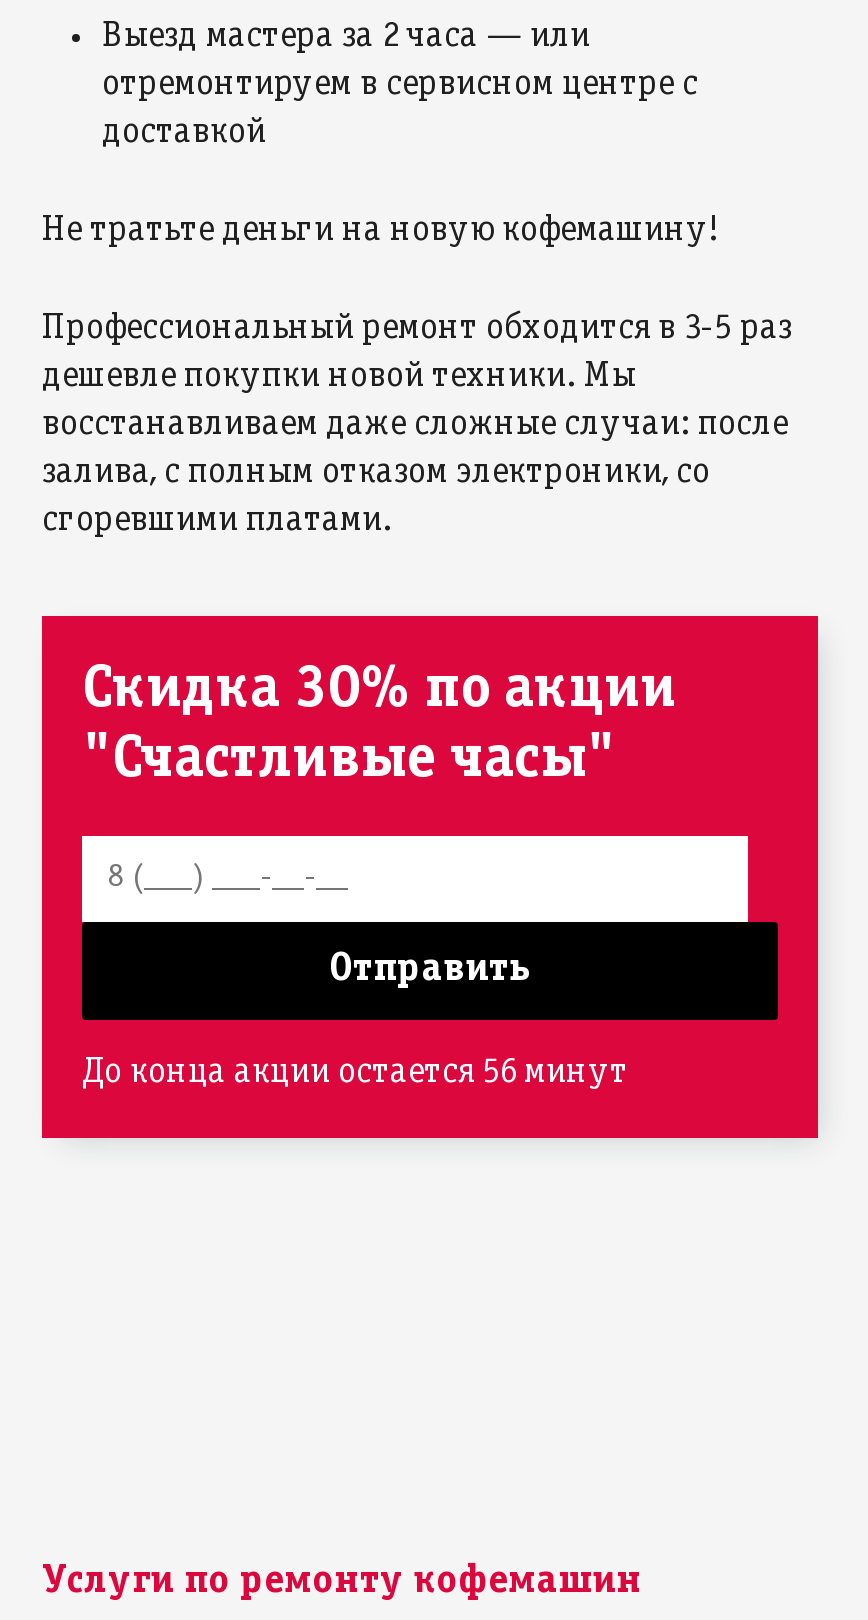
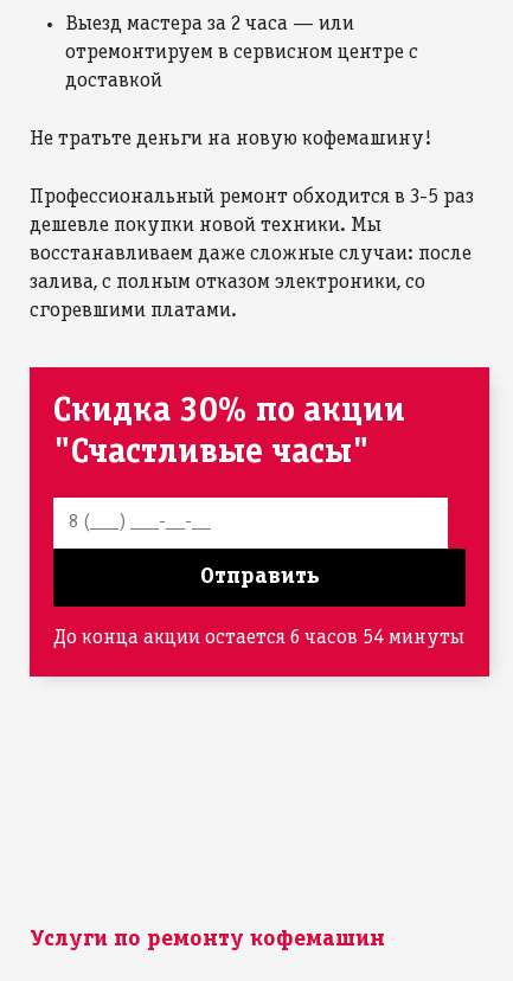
- До конца акции остается 56 минут
+ До конца акции остается 6 часов 54 минуты
